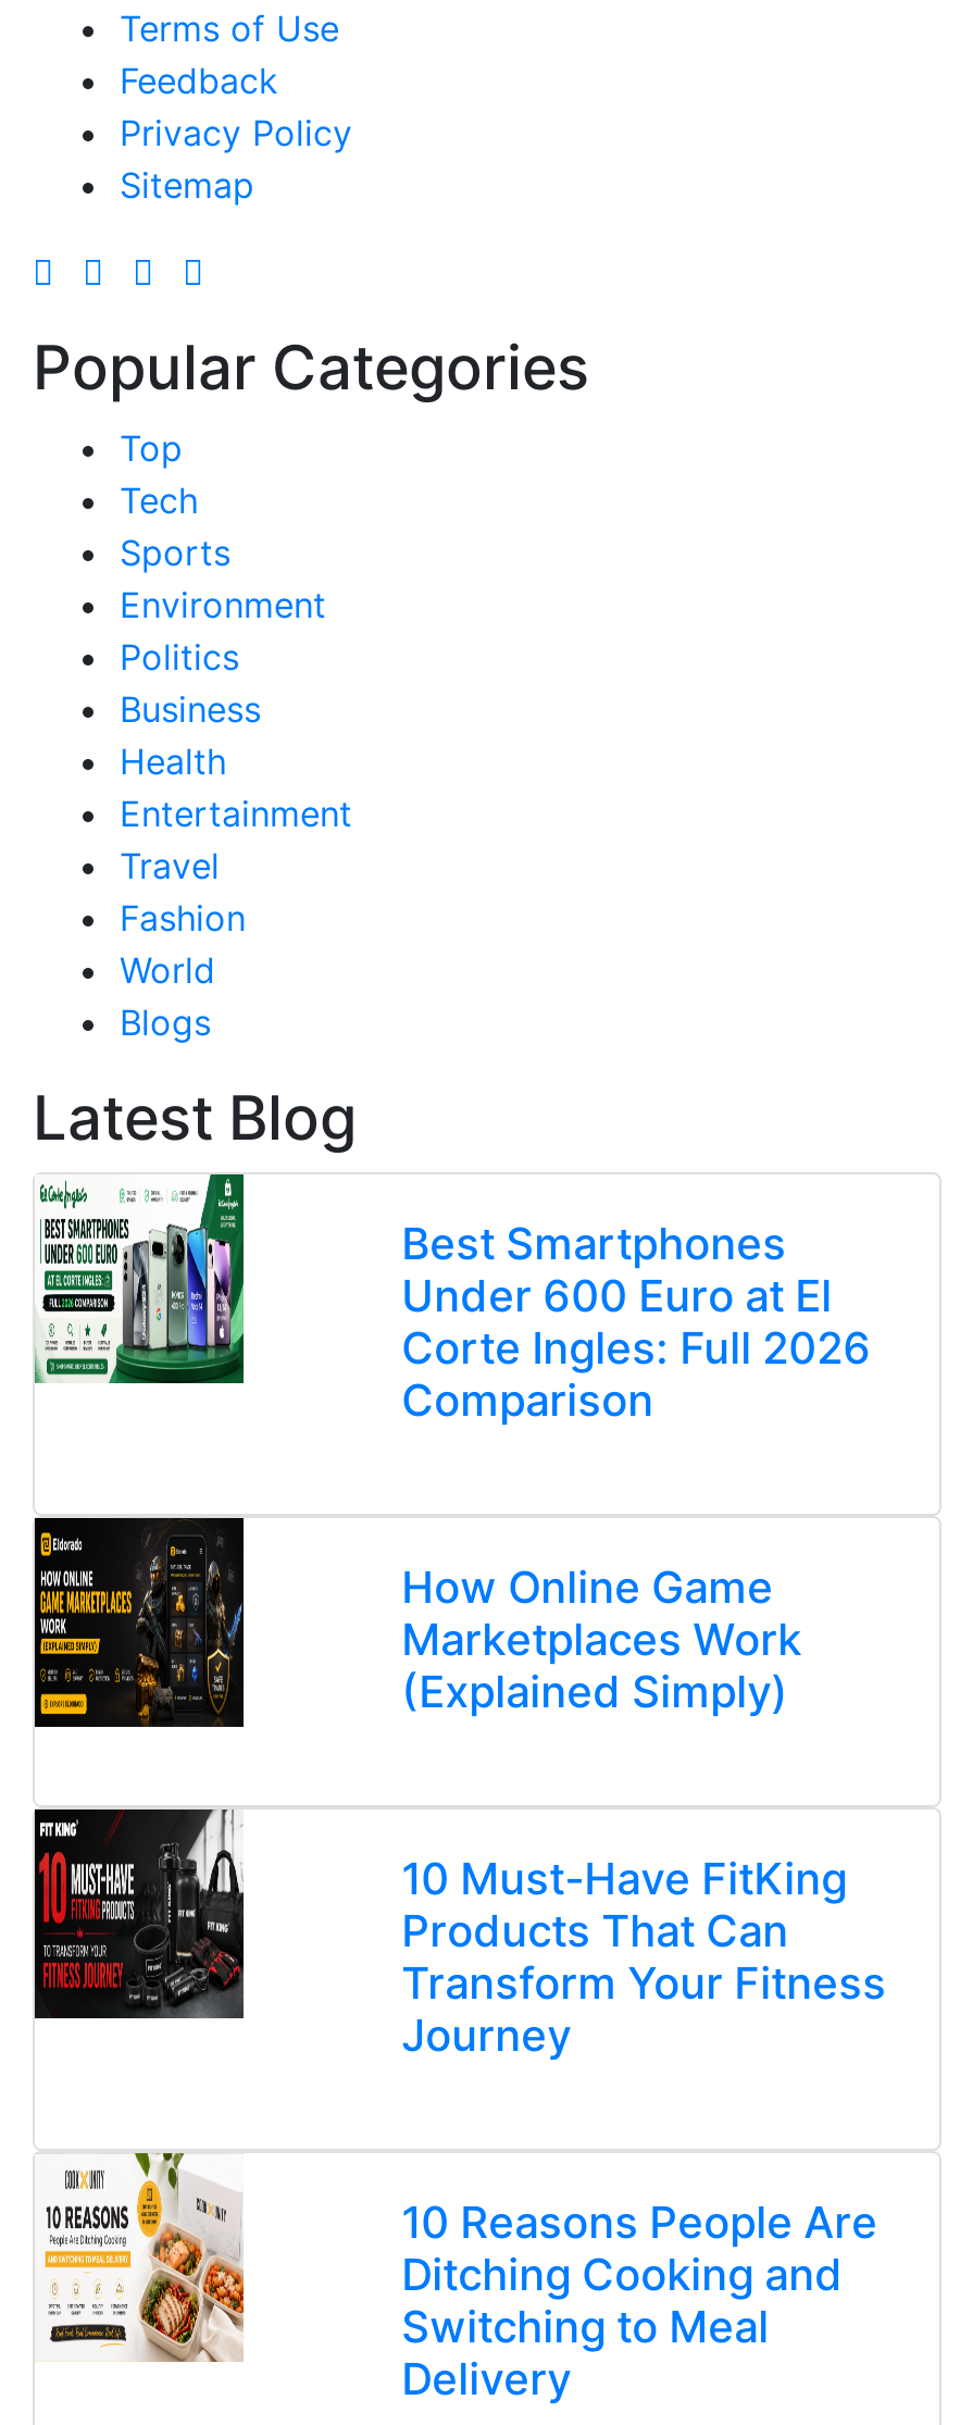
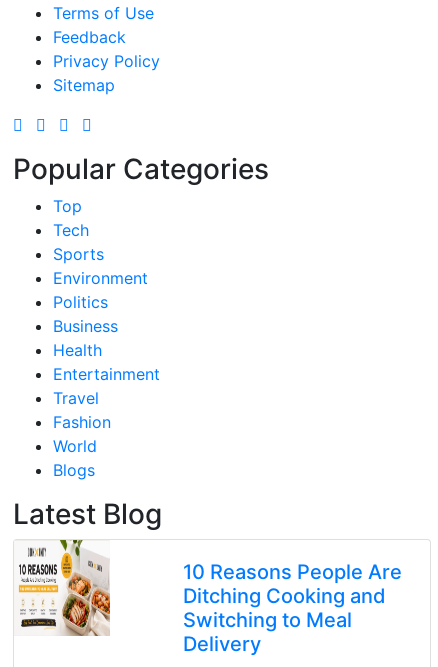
- [image]

- Best Smartphones
- Under 600 Euro at El
- Corte Ingles: Full 2026
- Comparison

- [image]

- How Online Game
- Marketplaces Work
- (Explained Simply)

- [image]

- 10 Must-Have FitKing
- Products That Can
- Transform Your Fitness
- Journey
